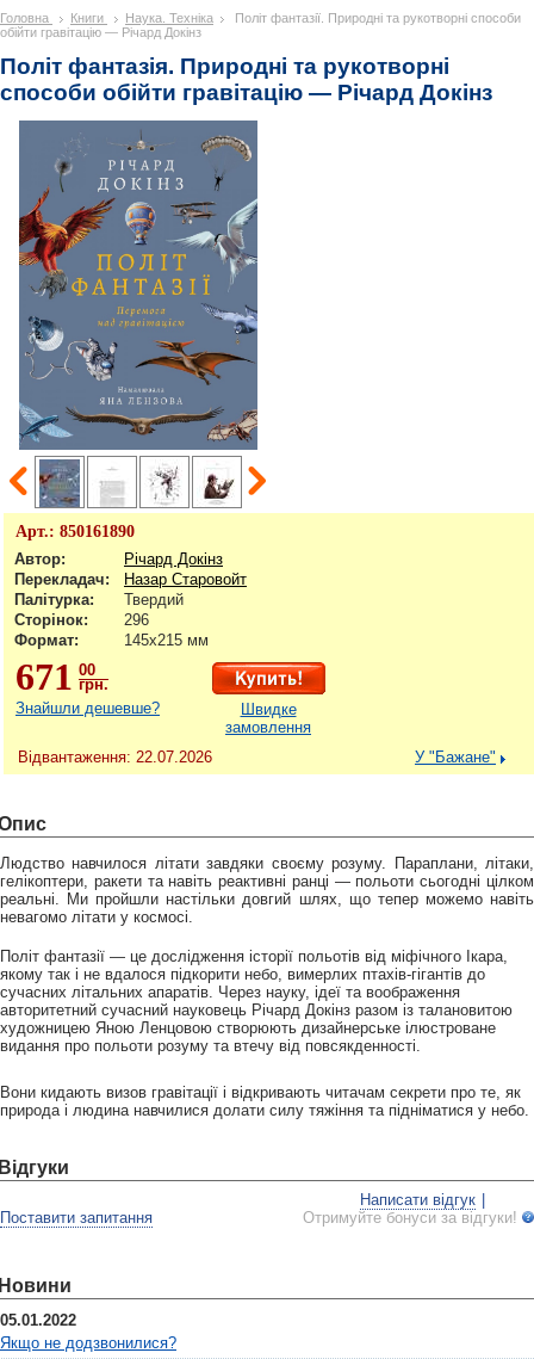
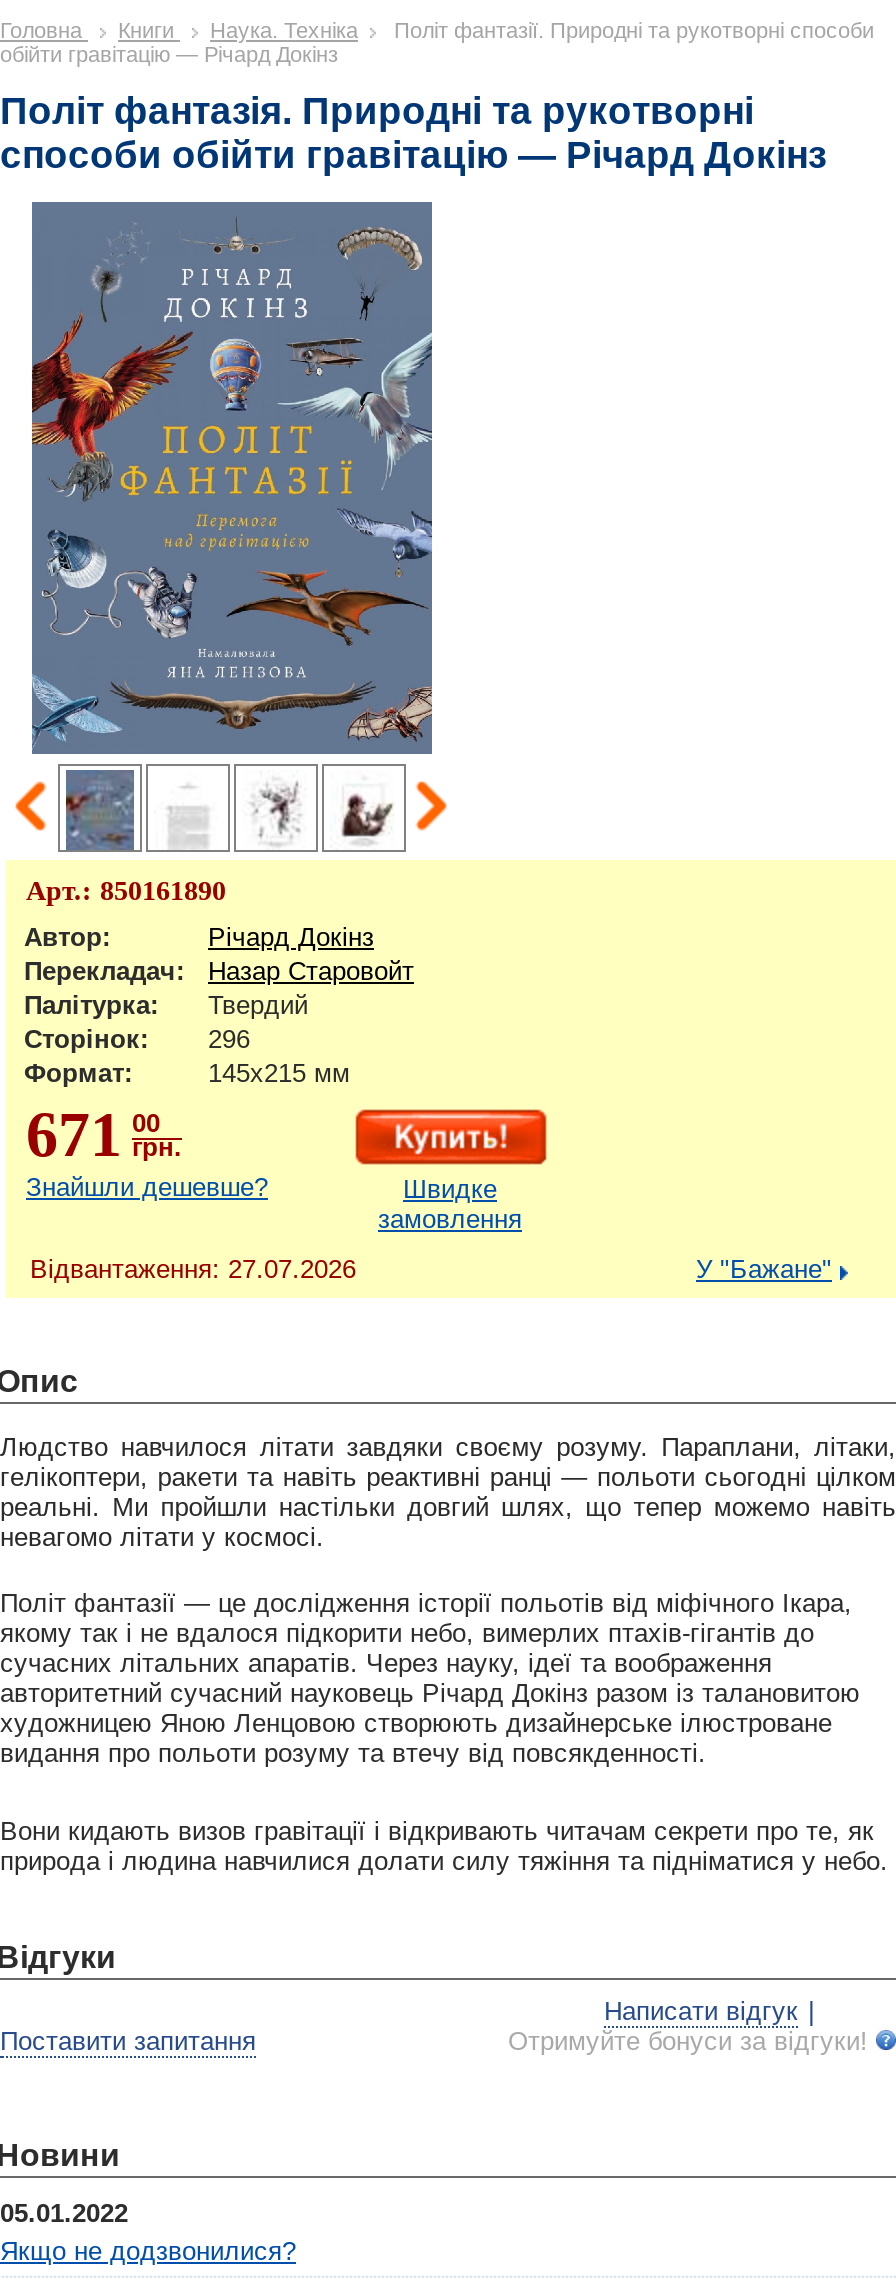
- Відвантаження: 22.07.2026
+ Відвантаження: 27.07.2026
